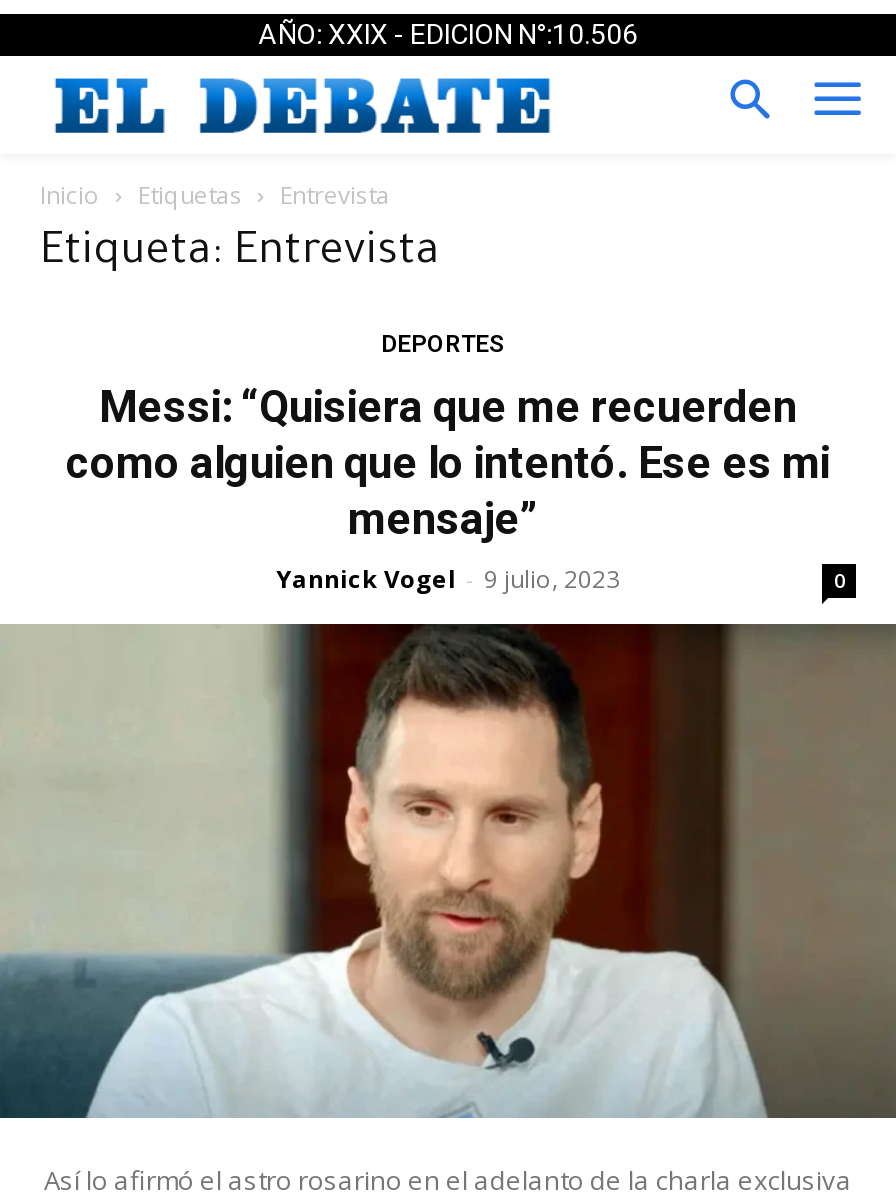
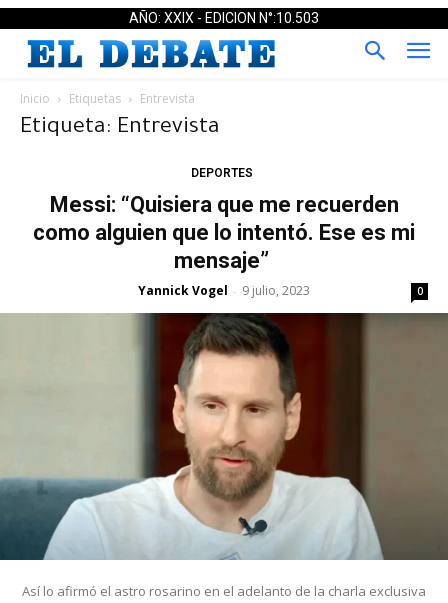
- AÑO: XXIX - EDICION N°:10.506
+ AÑO: XXIX - EDICION N°:10.503
